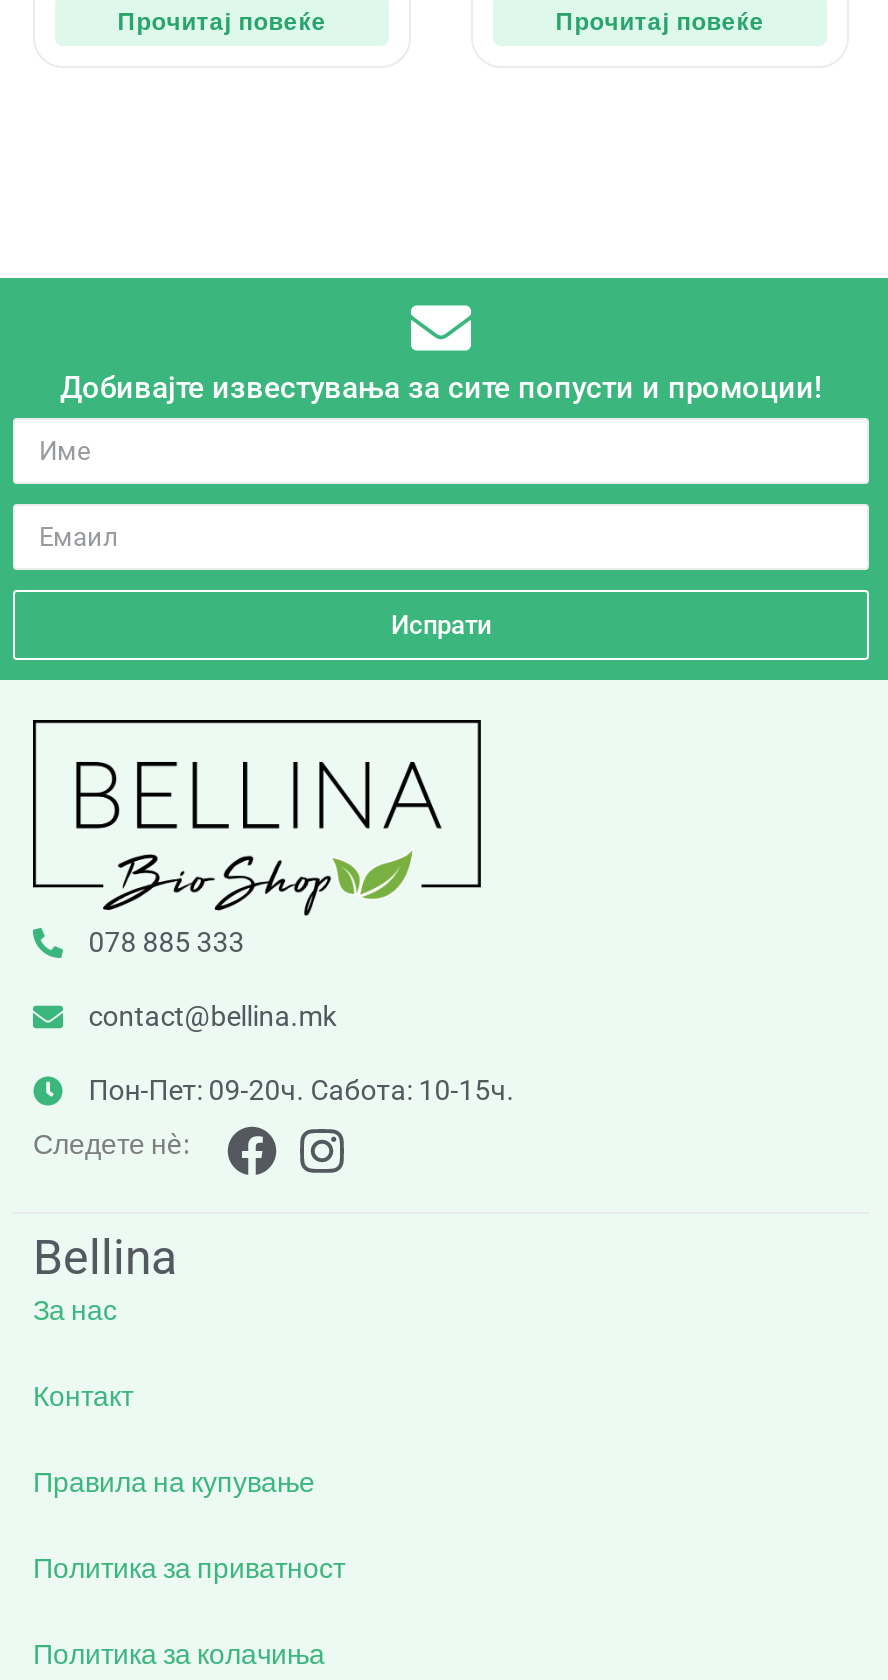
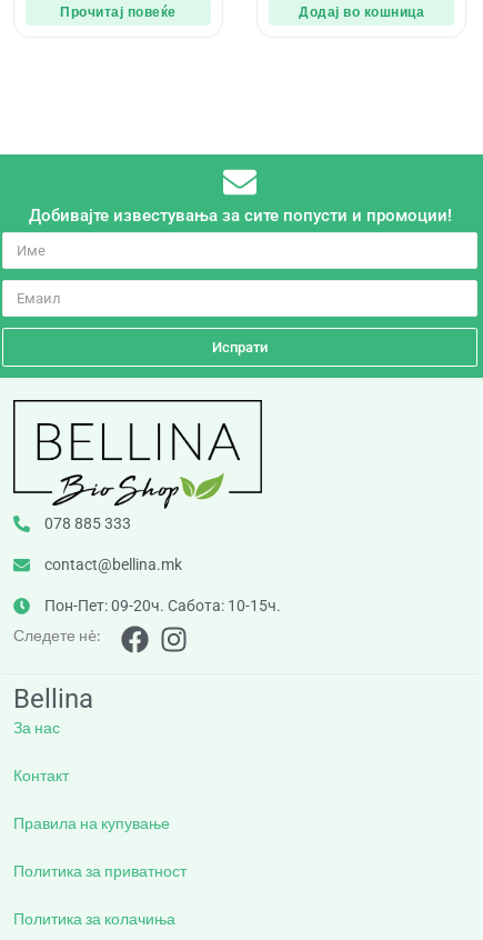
- Прочитај повеќе
+ Додај во кошница
